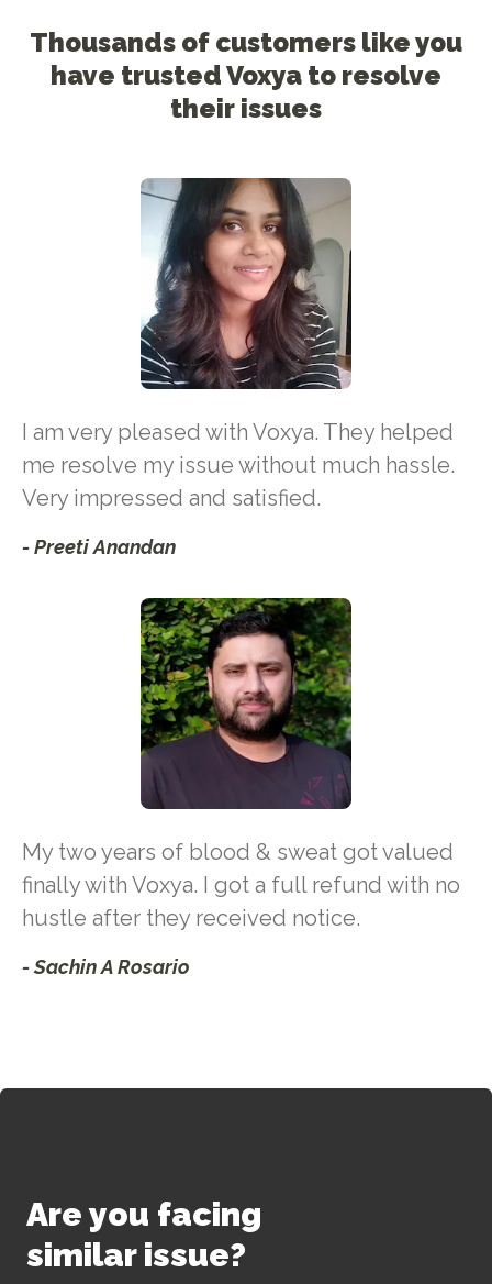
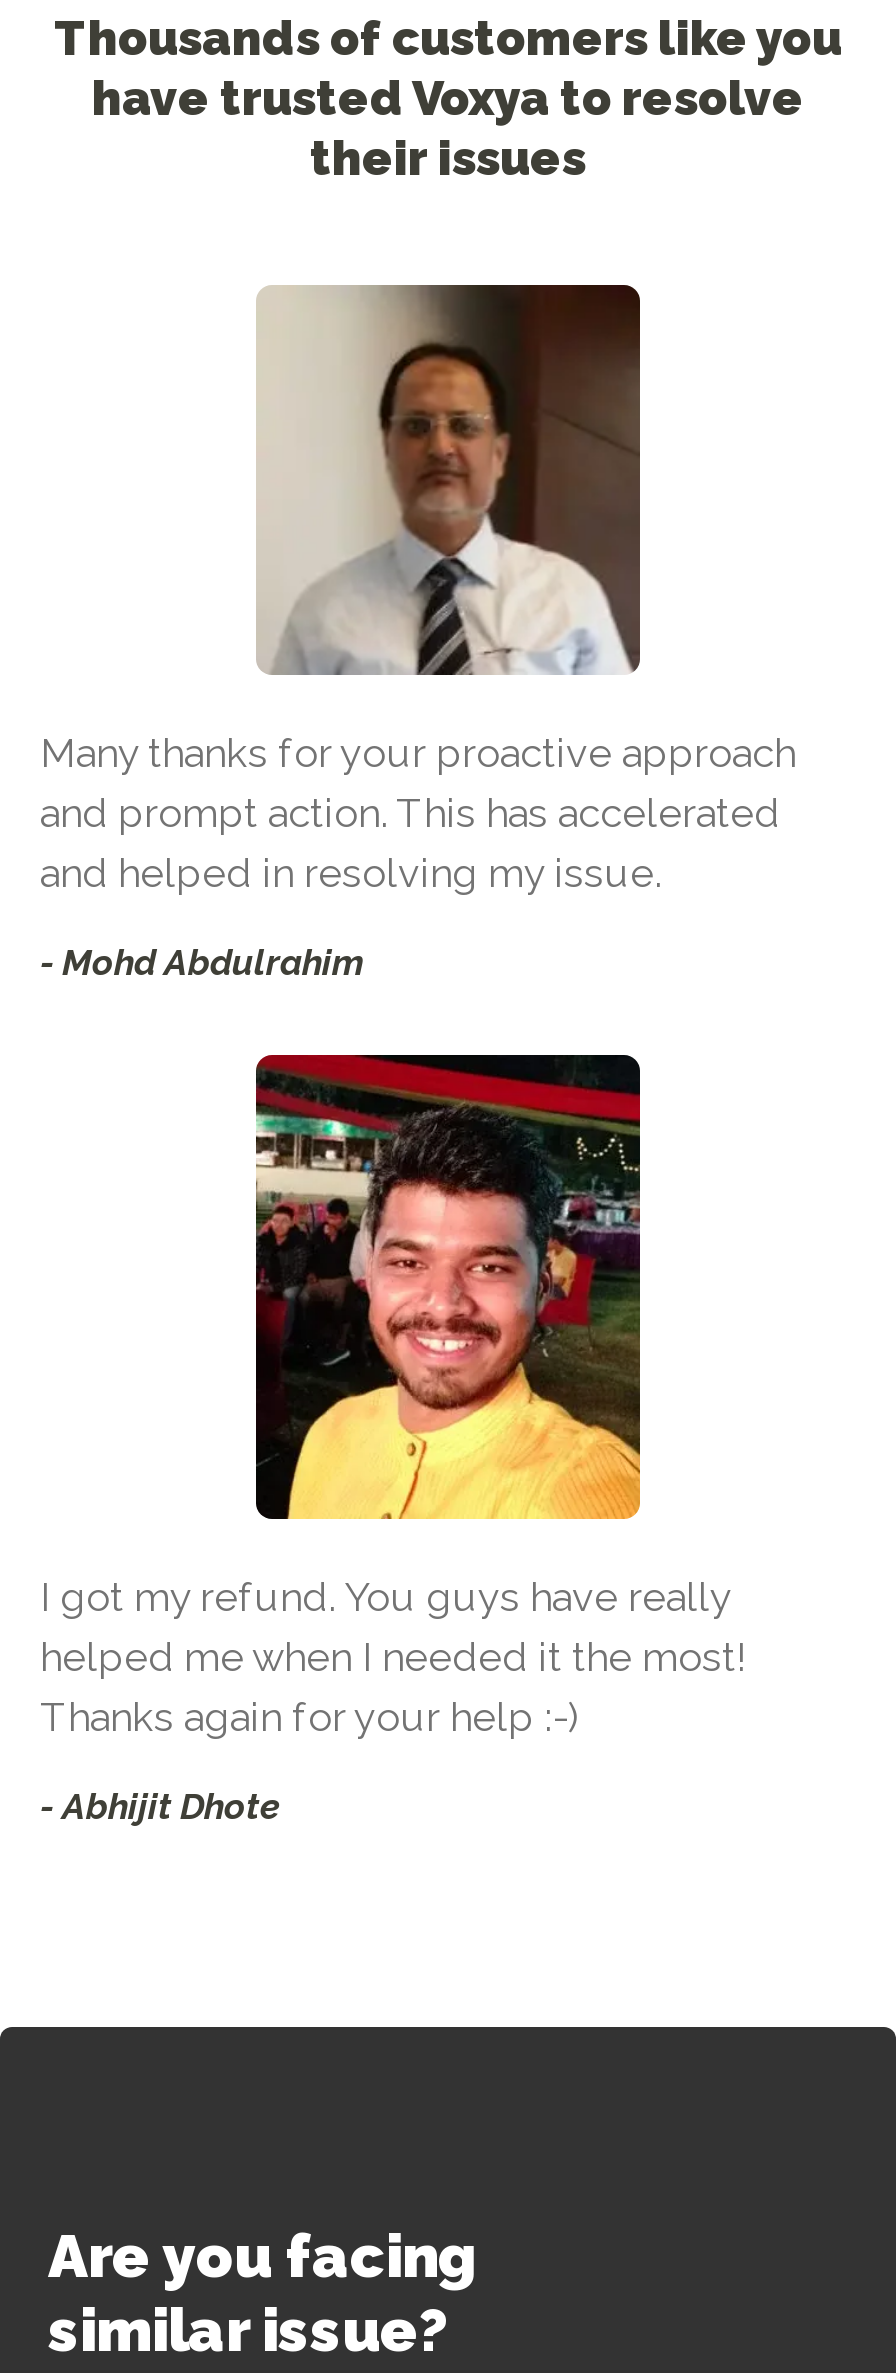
- [image]
+ [image]

- I am very pleased with Voxya. They helped
- me resolve my issue without much hassle.
- Very impressed and satisfied.
+ Many thanks for your proactive approach
+ and prompt action. This has accelerated
+ and helped in resolving my issue.

- - Preeti Anandan
+ - Mohd Abdulrahim

- [image]
+ [image]

- My two years of blood & sweat got valued
- finally with Voxya. I got a full refund with no
- hustle after they received notice.
+ I got my refund. You guys have really
+ helped me when I needed it the most!
+ Thanks again for your help :-)

- - Sachin A Rosario
+ - Abhijit Dhote
